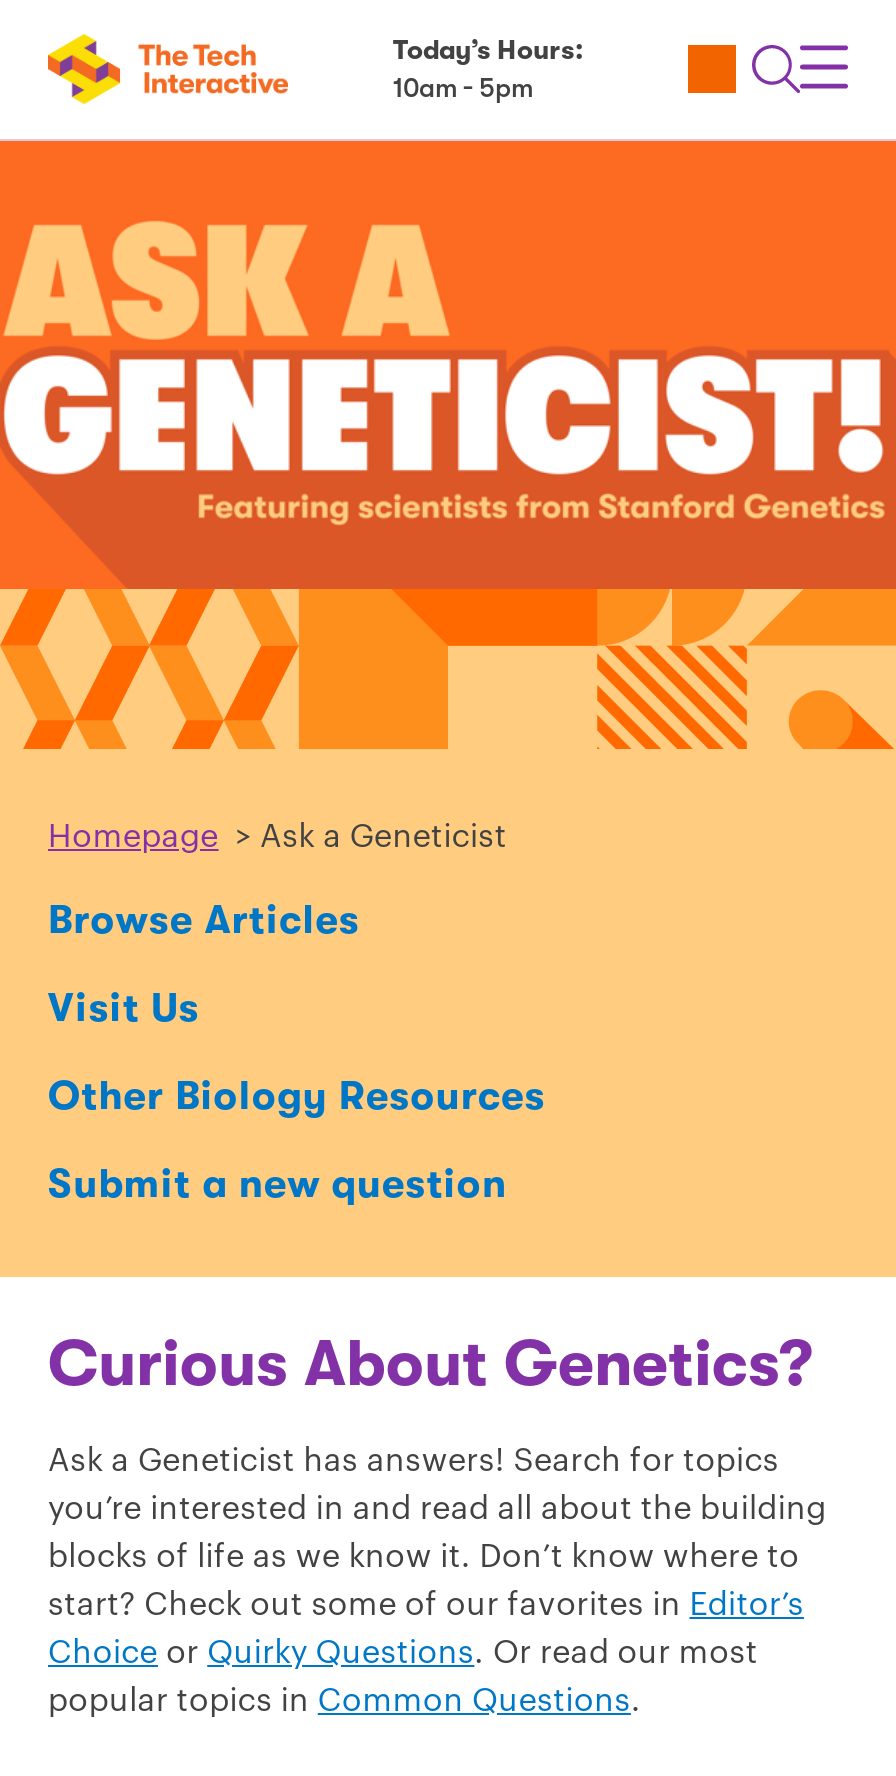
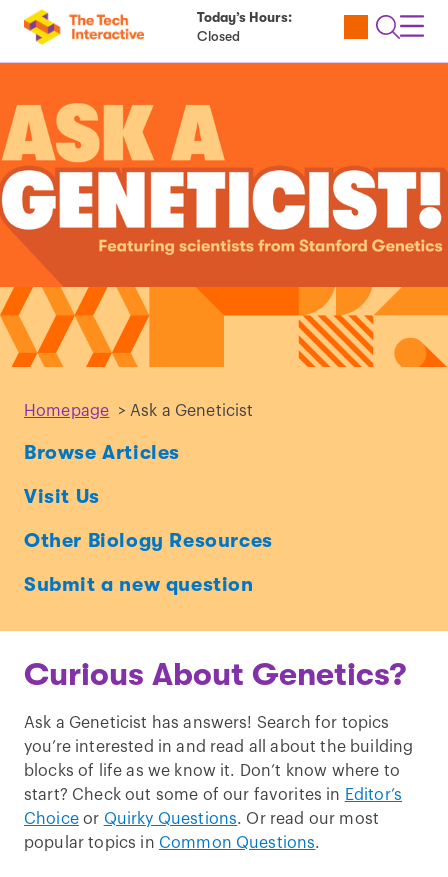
- 10am - 5pm
+ Closed
